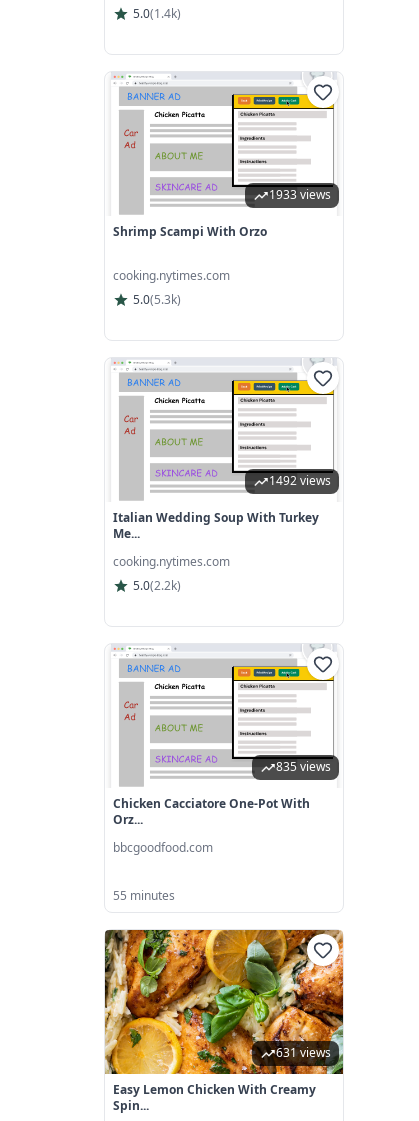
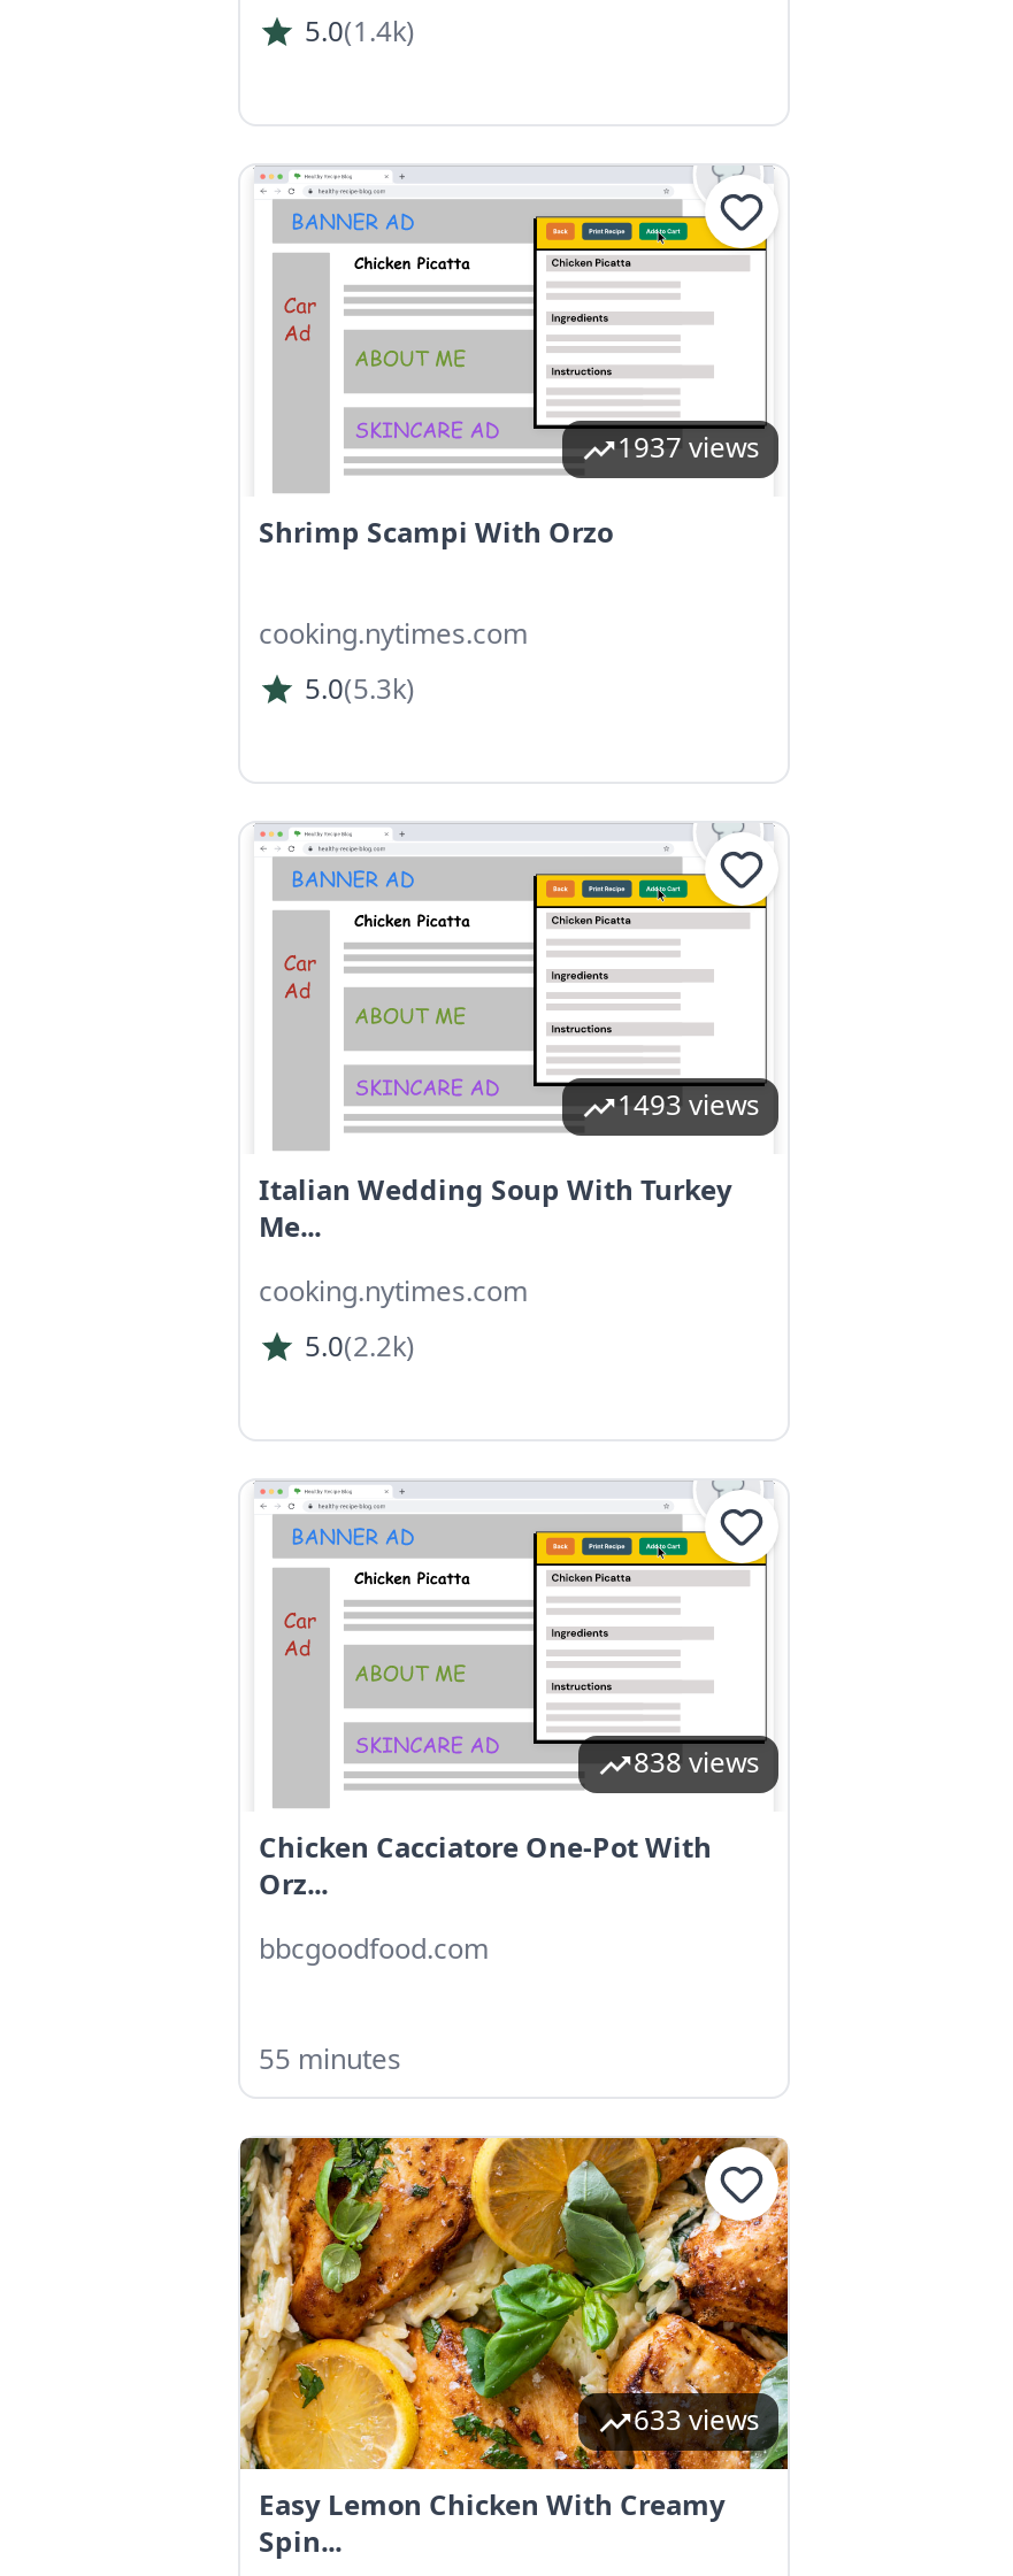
- 1933 views
+ 1937 views

- 1492 views
+ 1493 views

- 835 views
+ 838 views

- 631 views
+ 633 views
